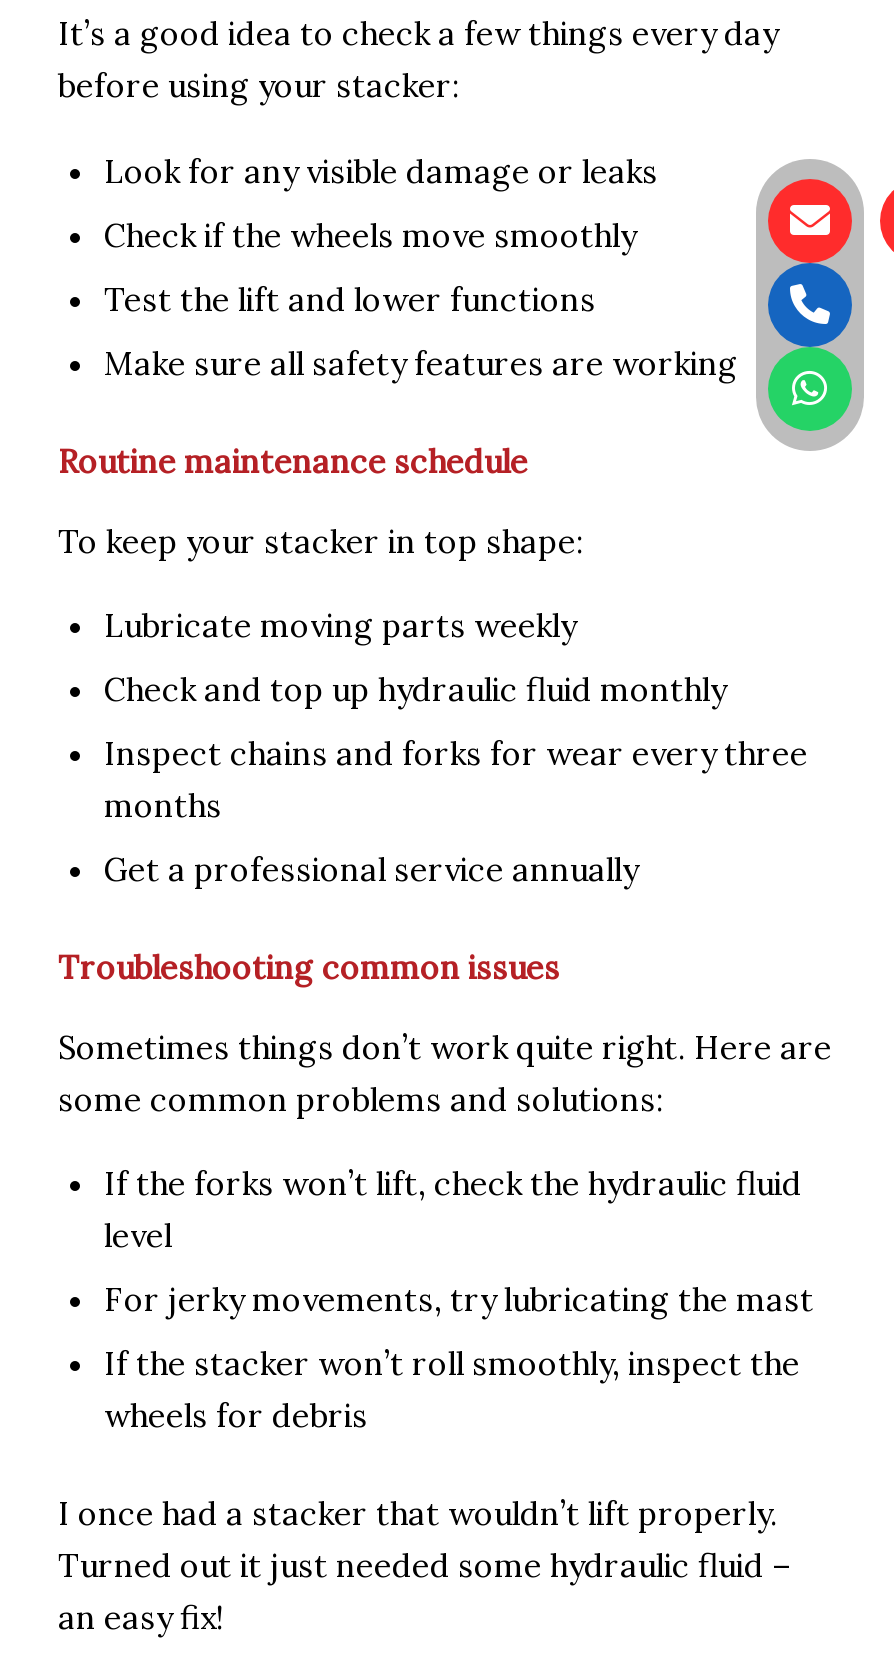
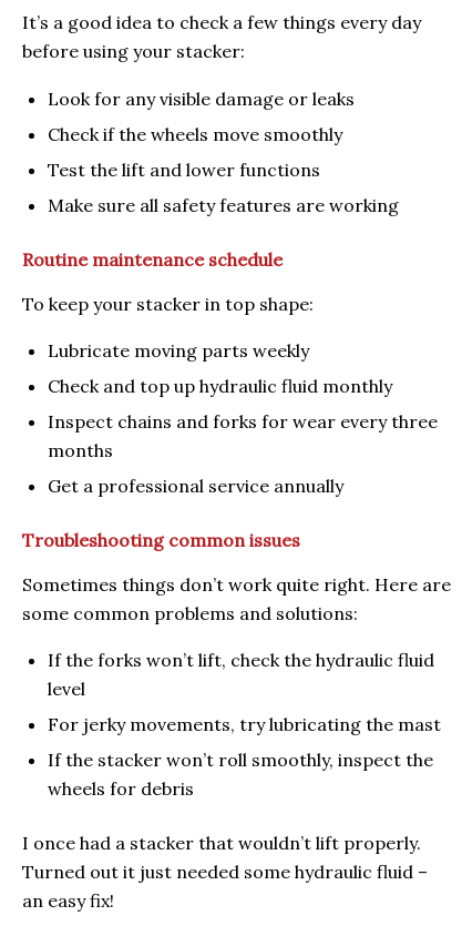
- [image]
